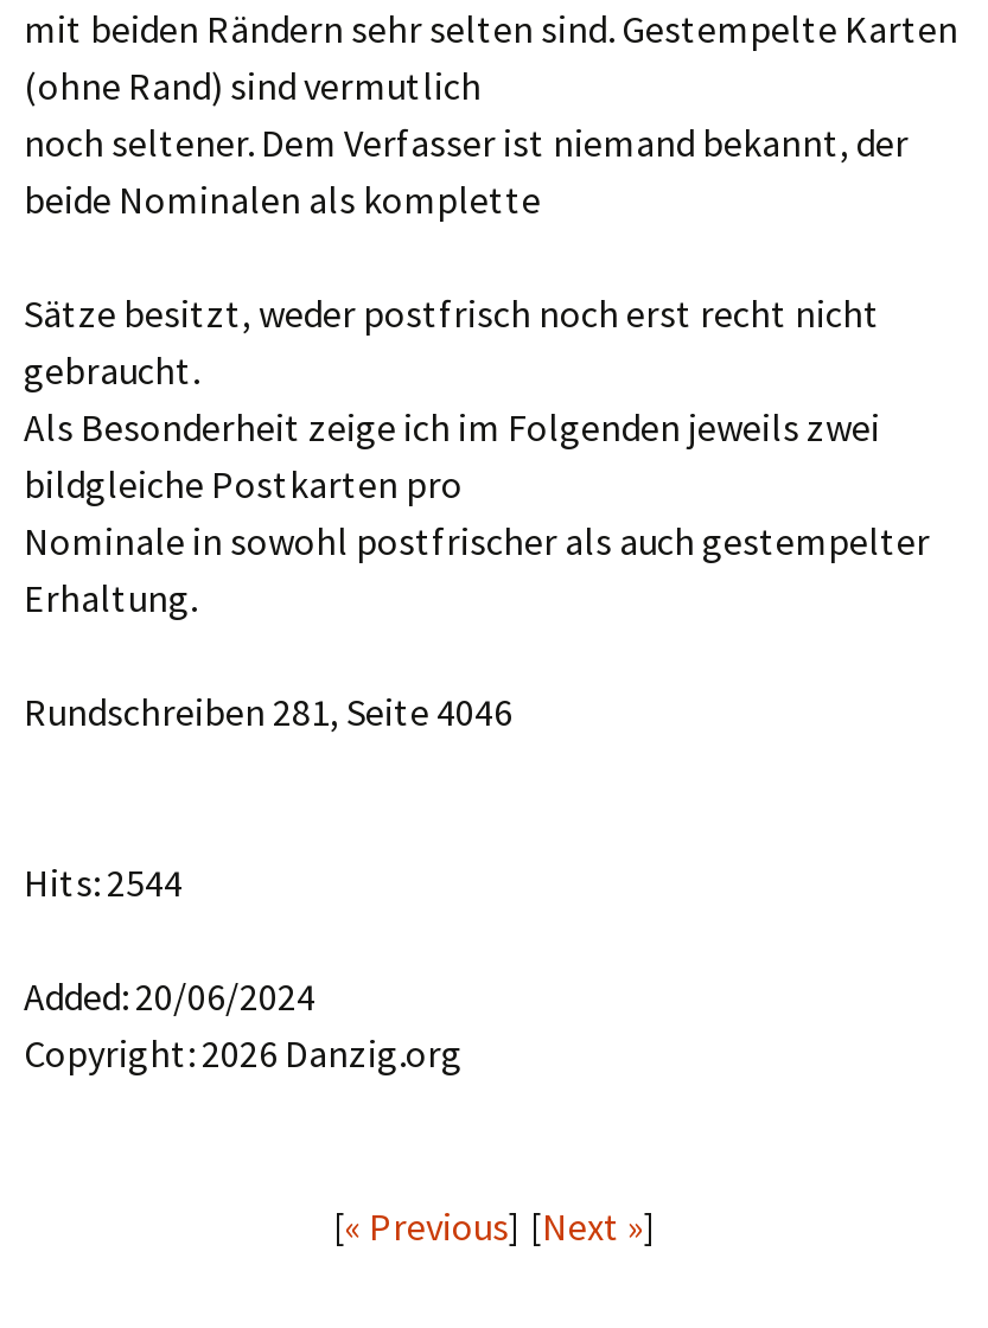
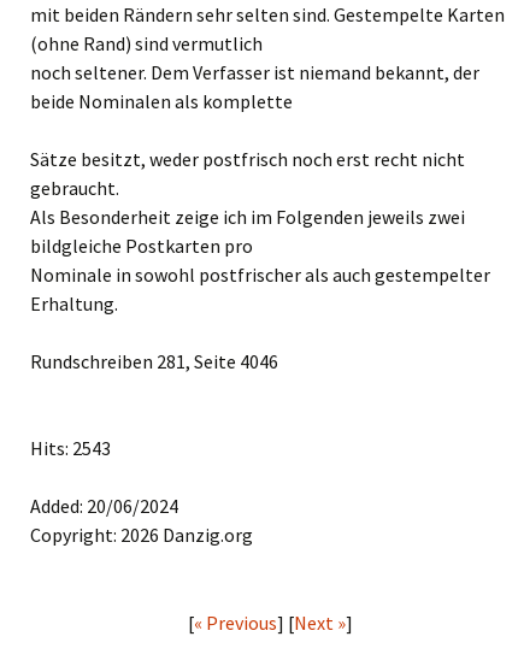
- Hits: 2544
+ Hits: 2543
